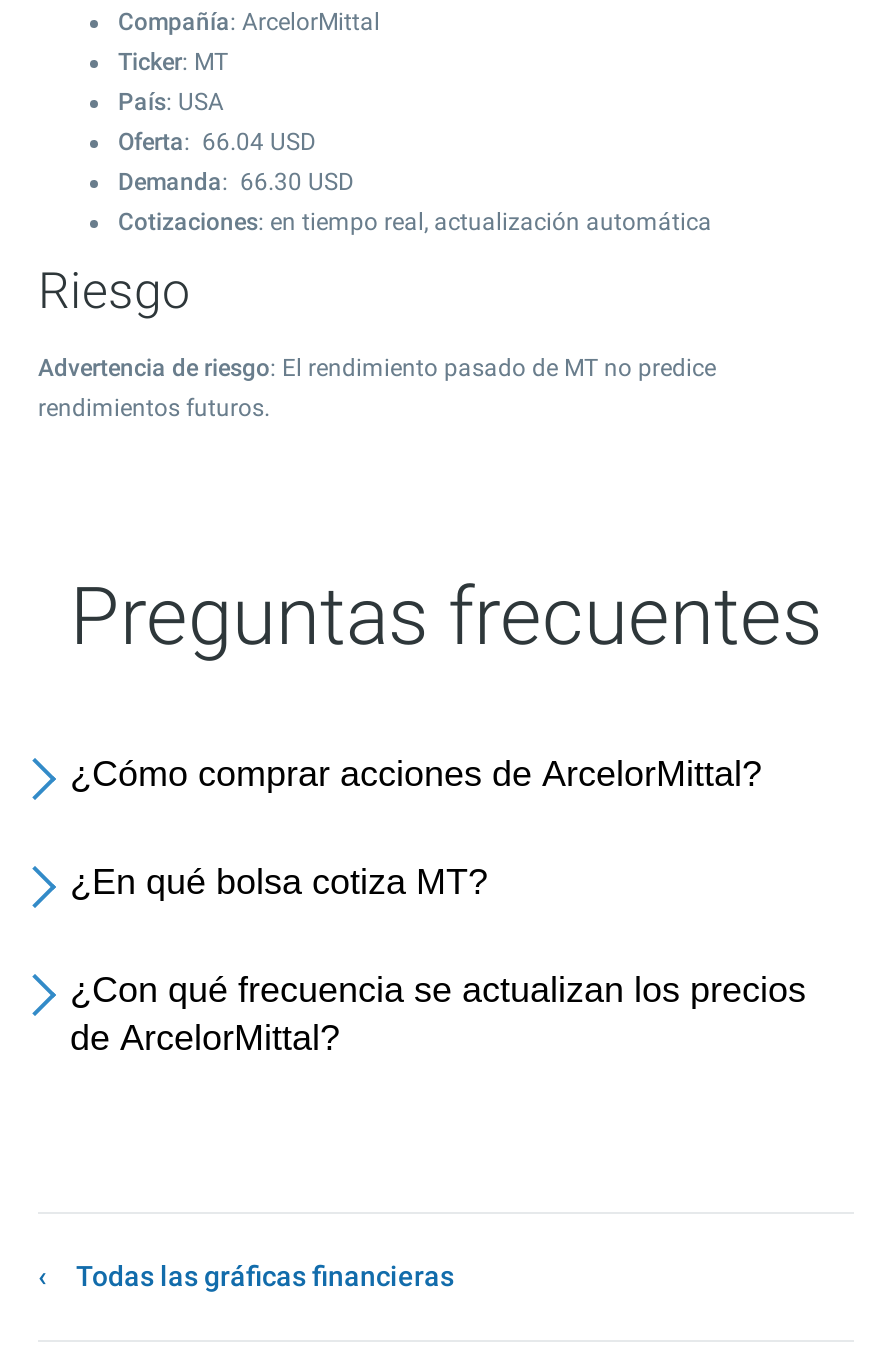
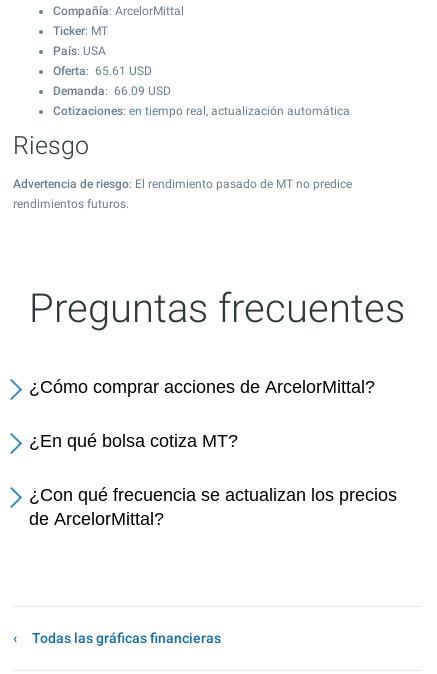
- Oferta: 66.04 USD
+ Oferta: 65.61 USD

- Demanda: 66.30 USD
+ Demanda: 66.09 USD
